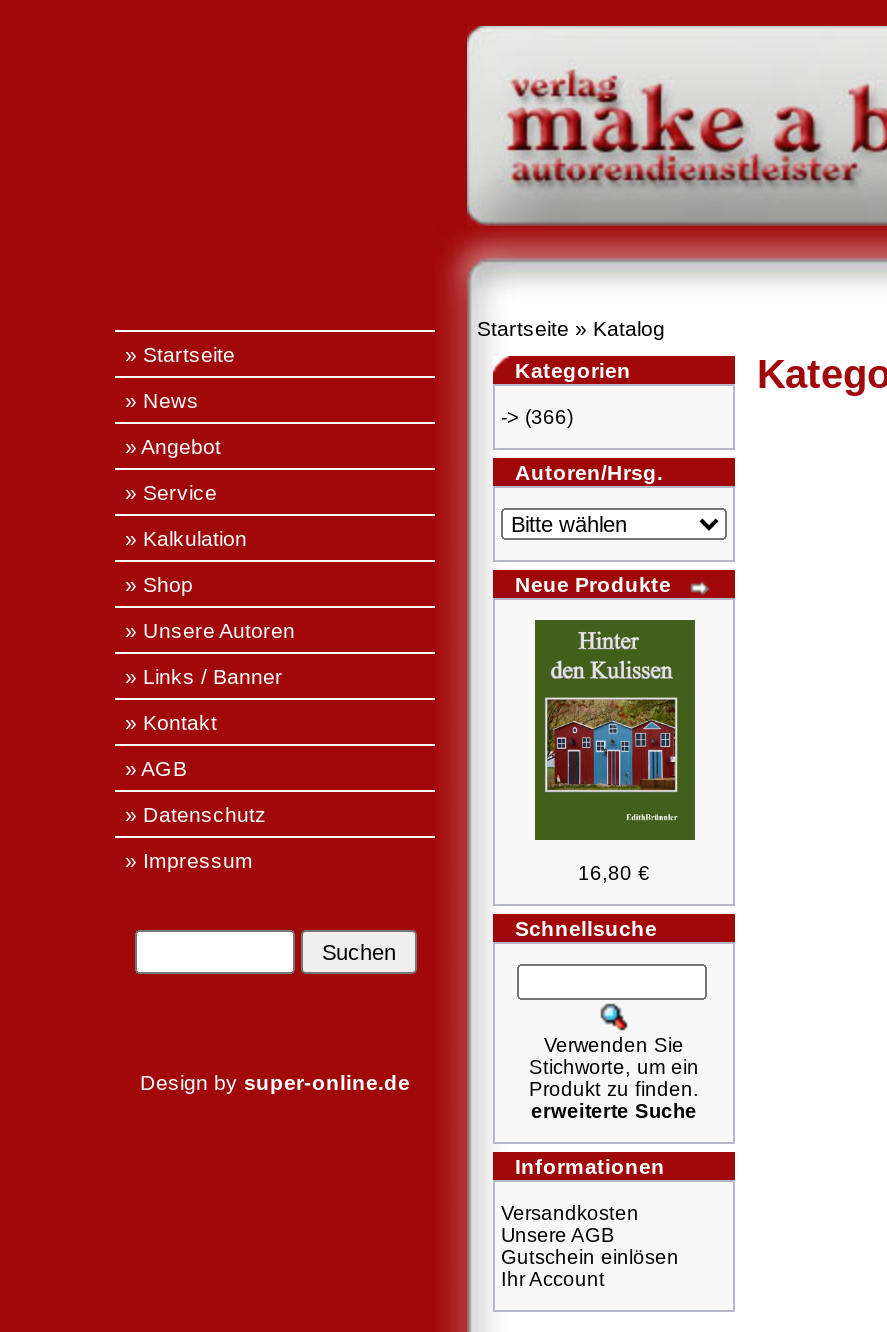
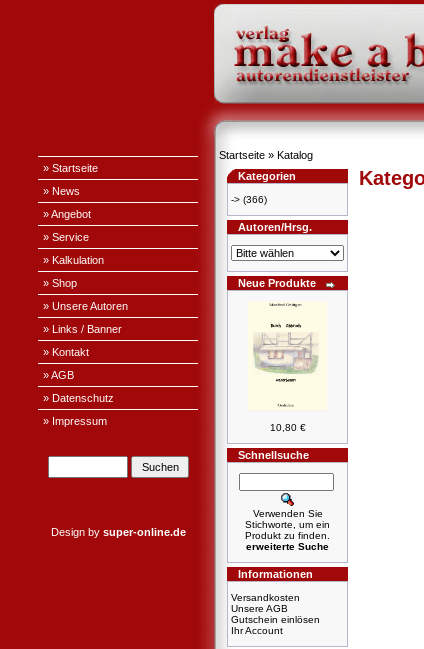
- [image]
- 16,80 €
+ [image]
+ 10,80 €
